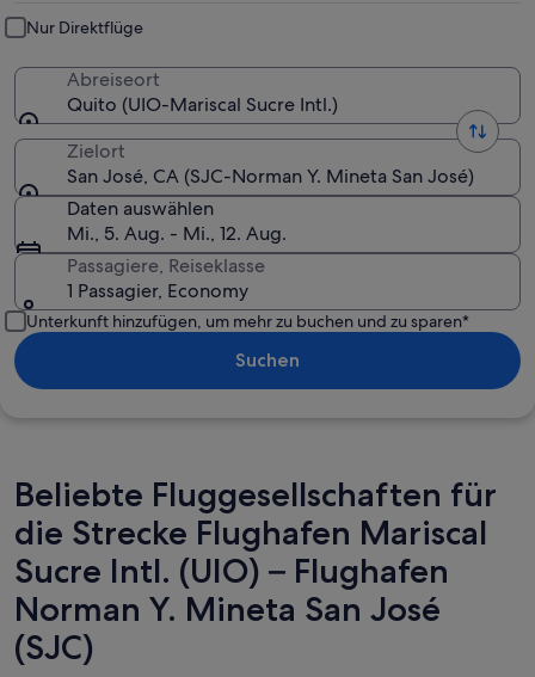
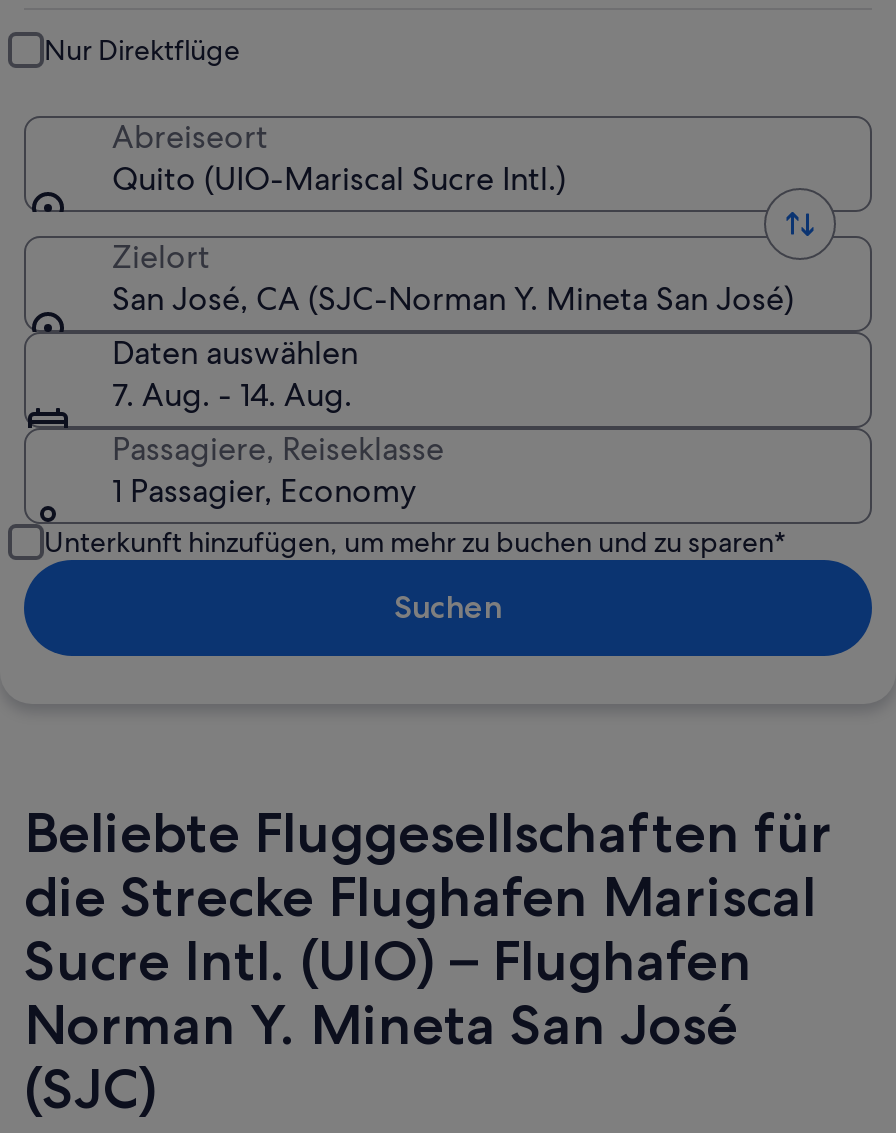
- Mi., 5. Aug. - Mi., 12. Aug.
+ 7. Aug. - 14. Aug.
